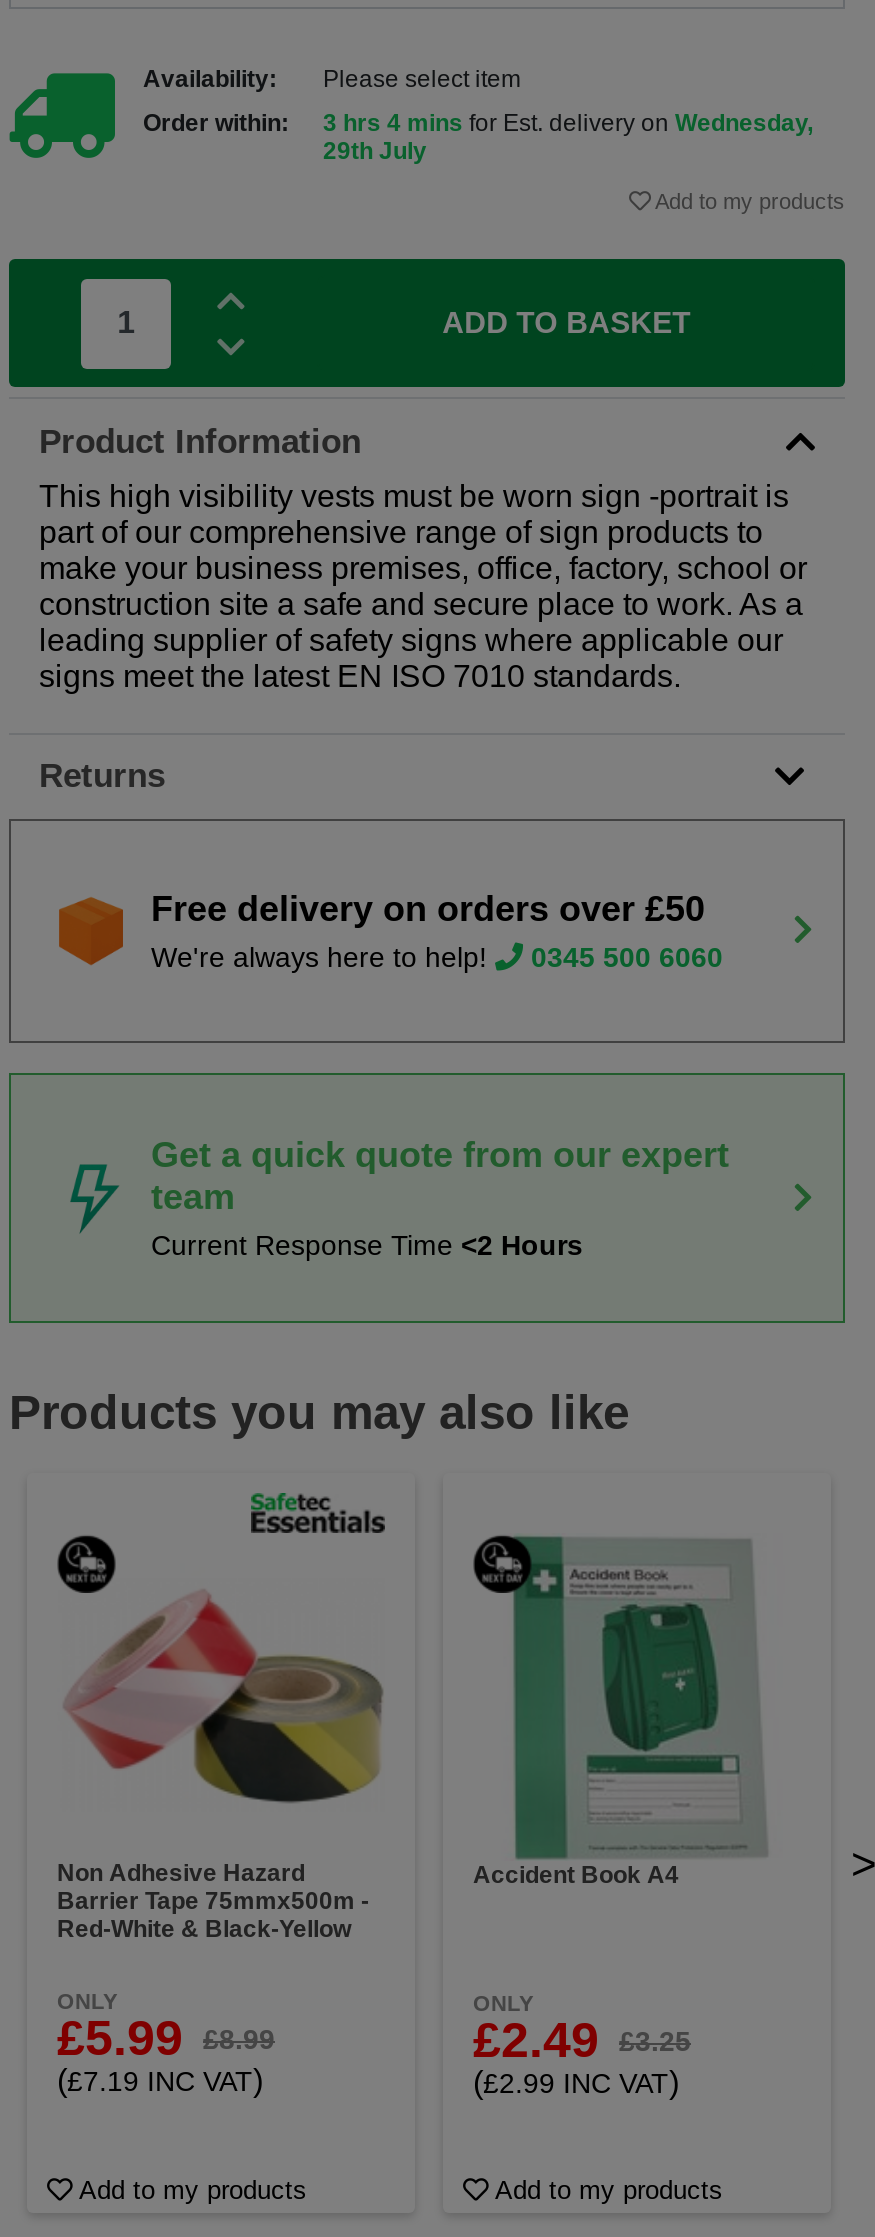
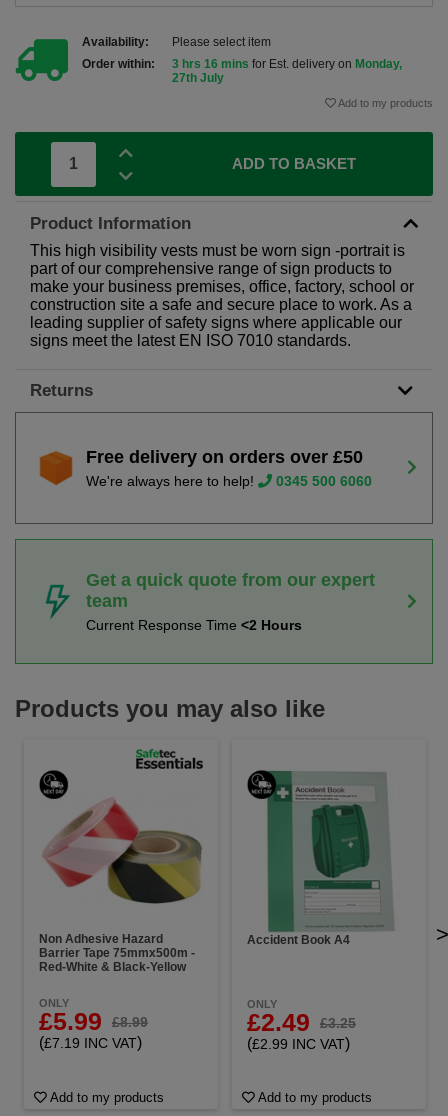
- 3 hrs 4 mins for Est. delivery on Wednesday,
+ 3 hrs 16 mins for Est. delivery on Monday,

- 29th July
+ 27th July
